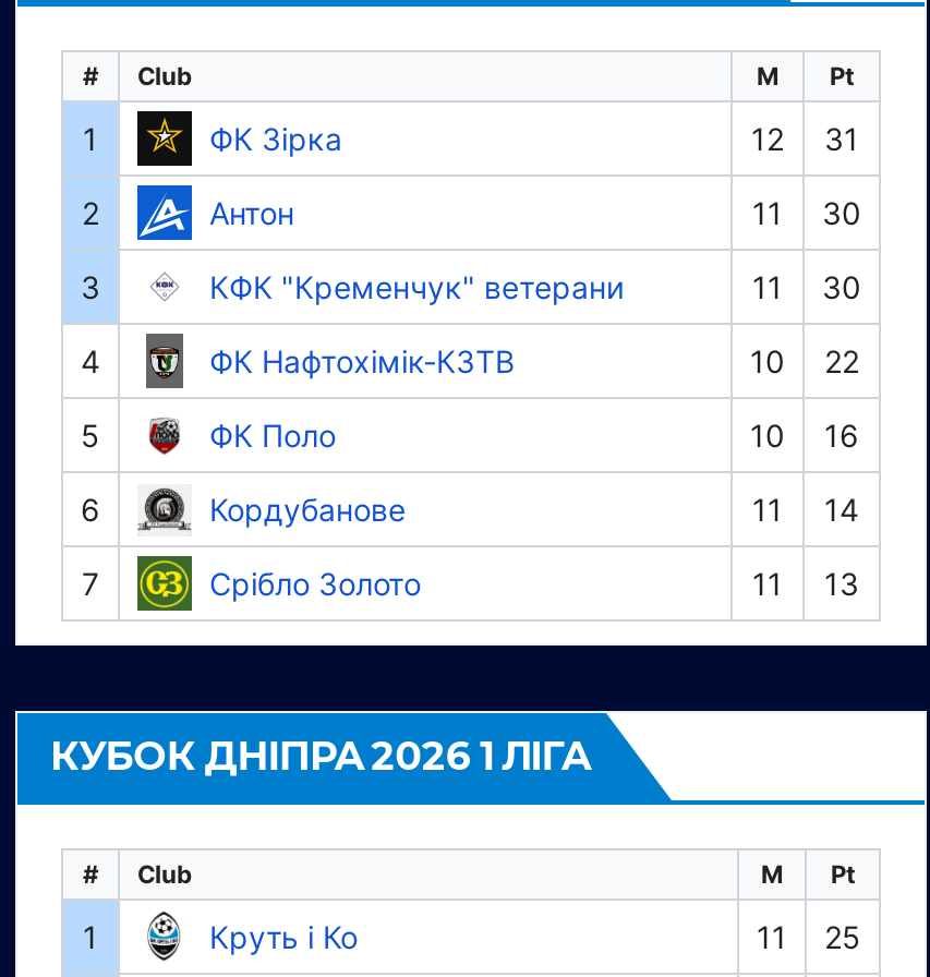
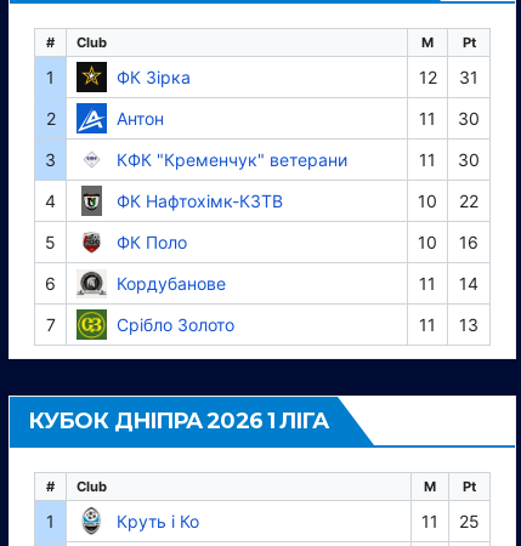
- ФК Нафтохімік-КЗТВ
+ ФК Нафтохімк-КЗТВ
